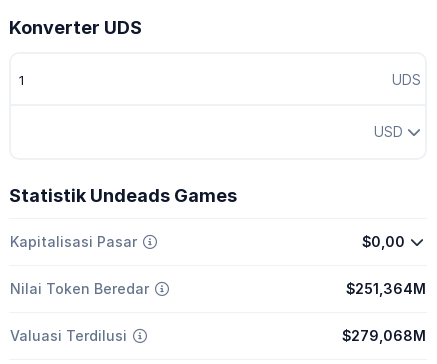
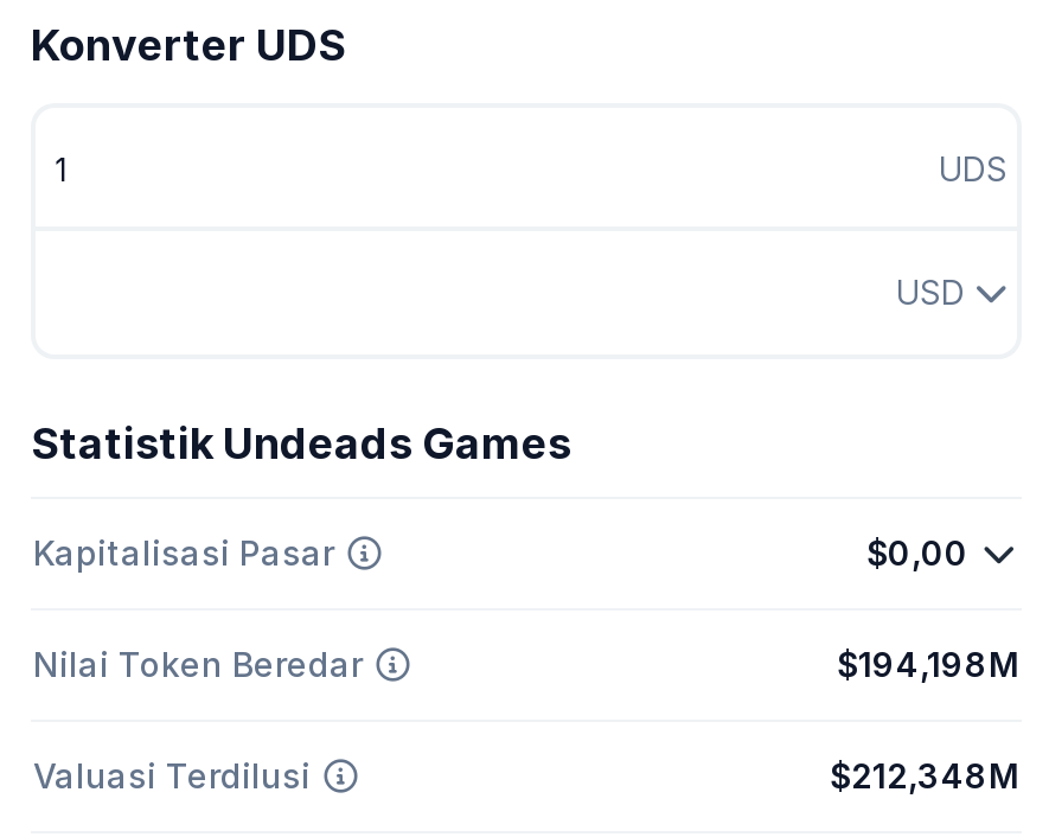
- $251,364M
+ $194,198M

- $279,068M
+ $212,348M
